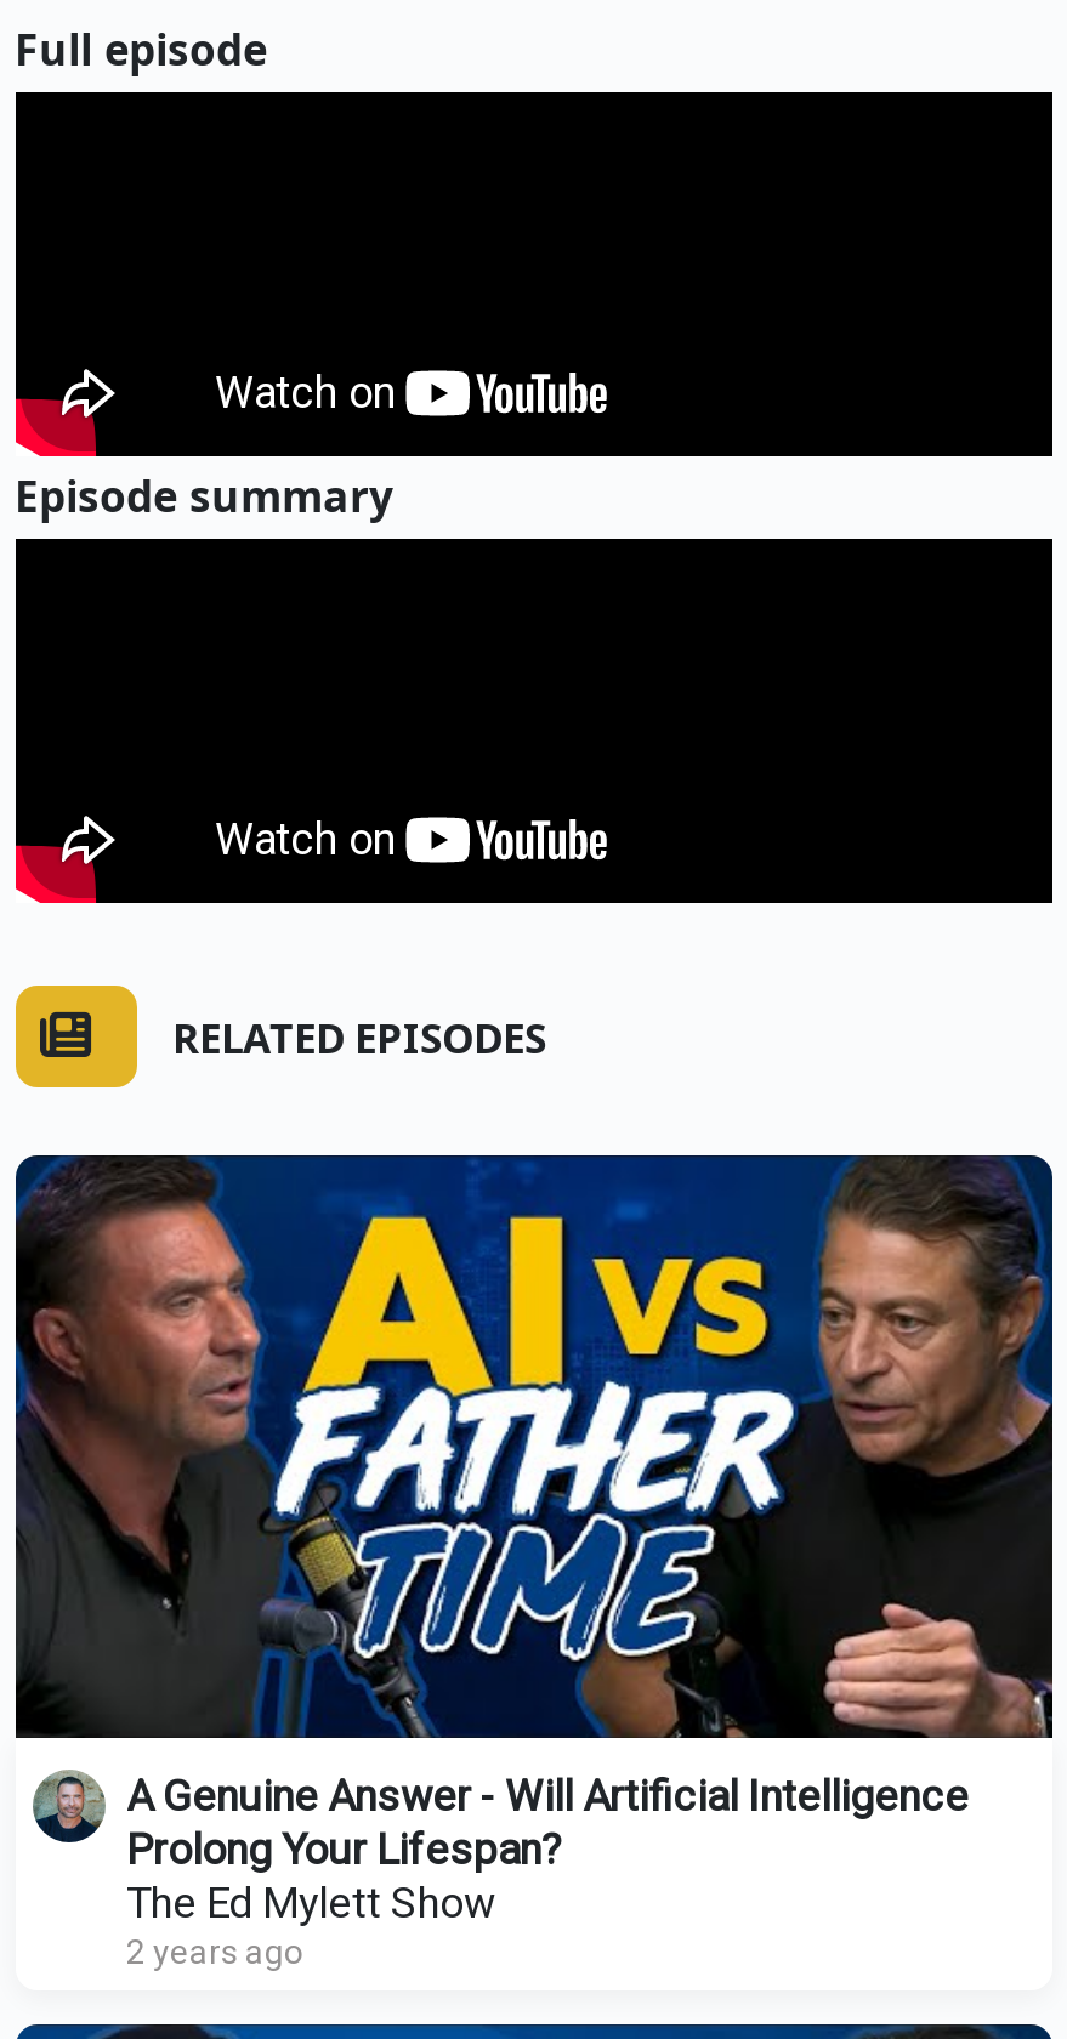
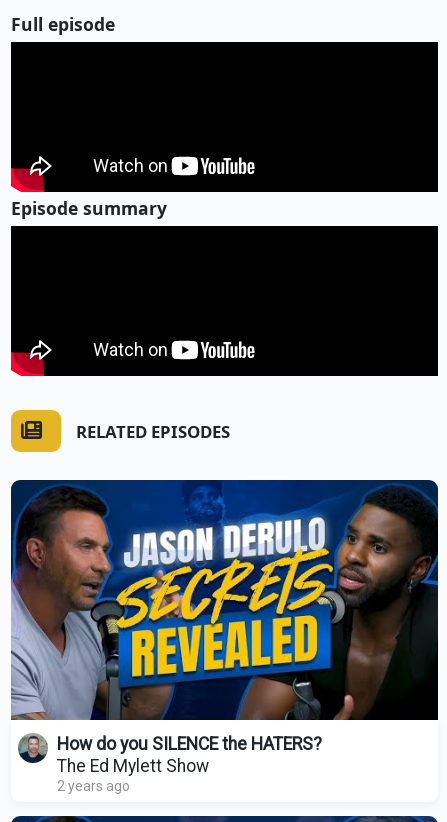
- [image]
- A Genuine Answer - Will Artificial Intelligence
- Prolong Your Lifespan?
+ [image]
+ How do you SILENCE the HATERS?
